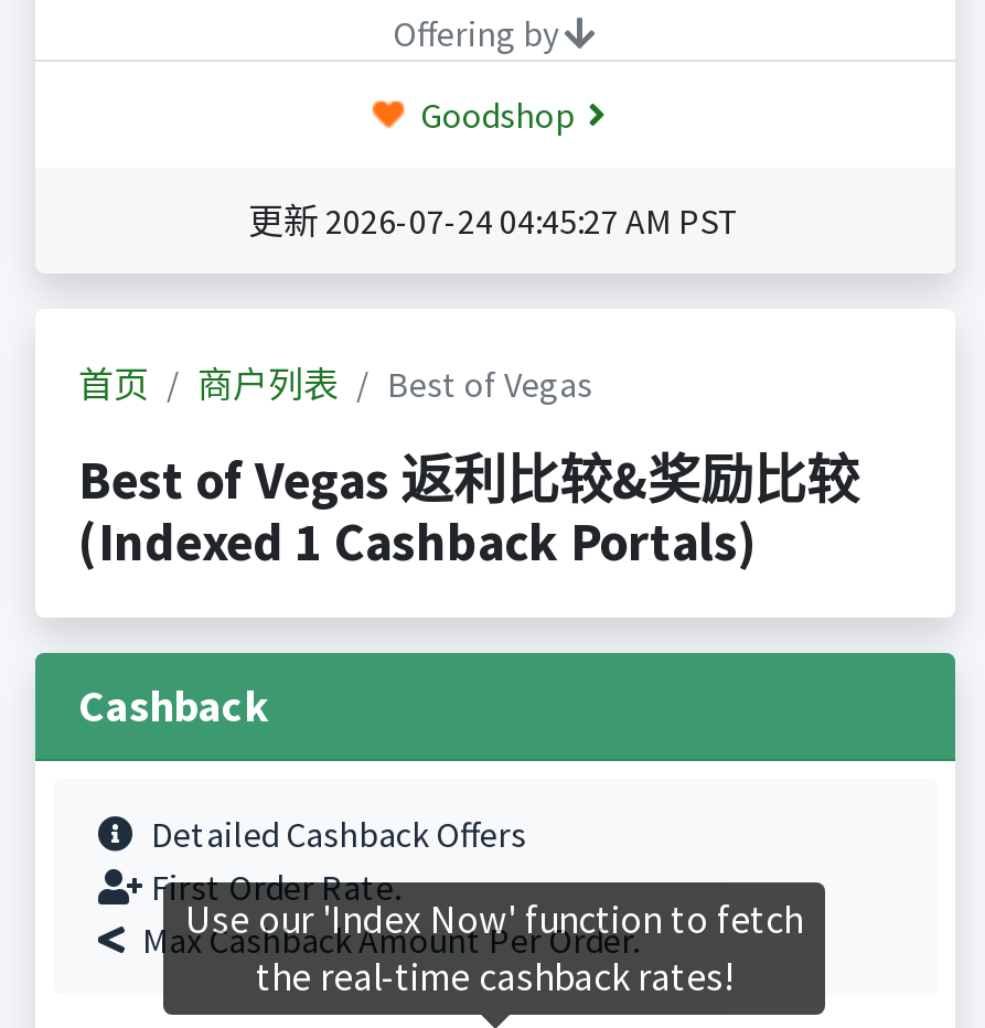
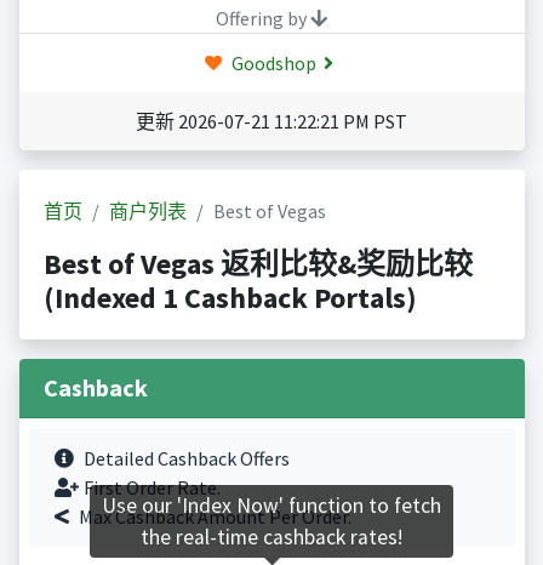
- 更新 2026-07-24 04:45:27 AM PST
+ 更新 2026-07-21 11:22:21 PM PST
